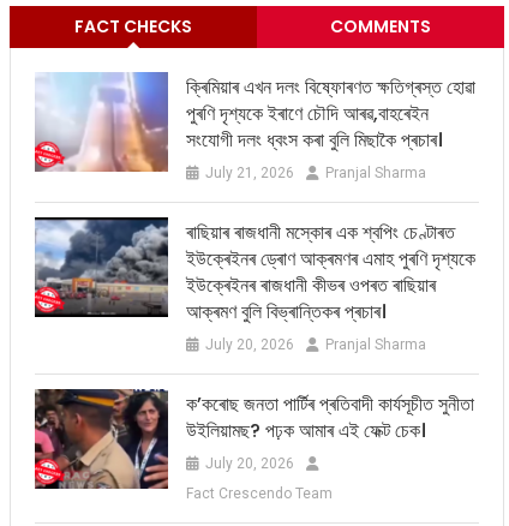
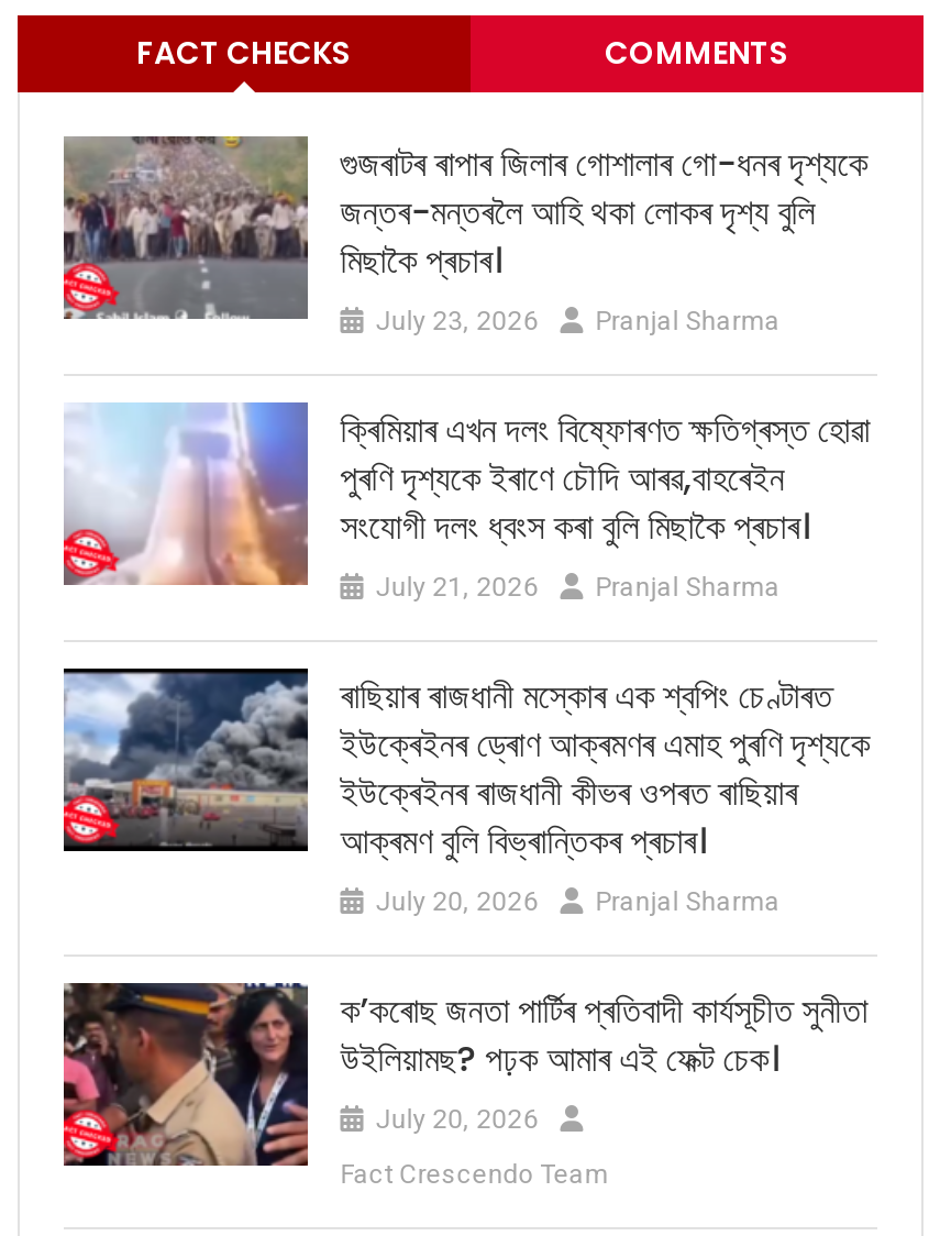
+ [image]
+ গুজৰাটৰ ৰাপাৰ জিলাৰ গোশালাৰ গো-ধনৰ দৃশ্যকে
+ জন্তৰ-মন্তৰলৈ আহি থকা লোকৰ দৃশ্য বুলি
+ মিছাকৈ প্ৰচাৰ।
+ July 23, 2026
+ Pranjal Sharma
